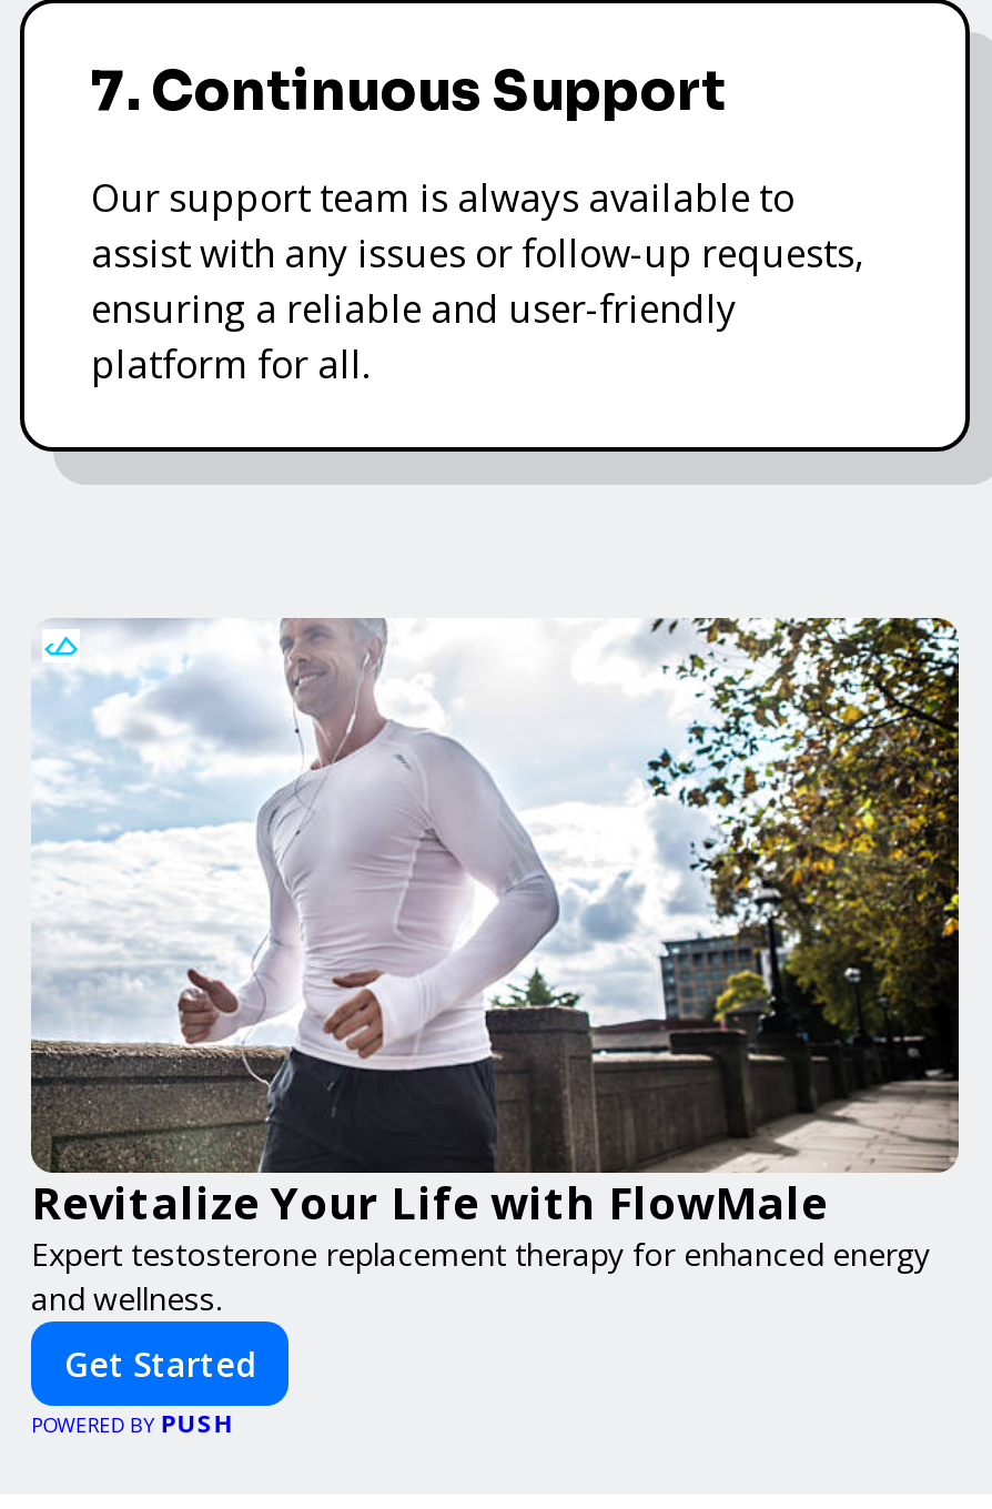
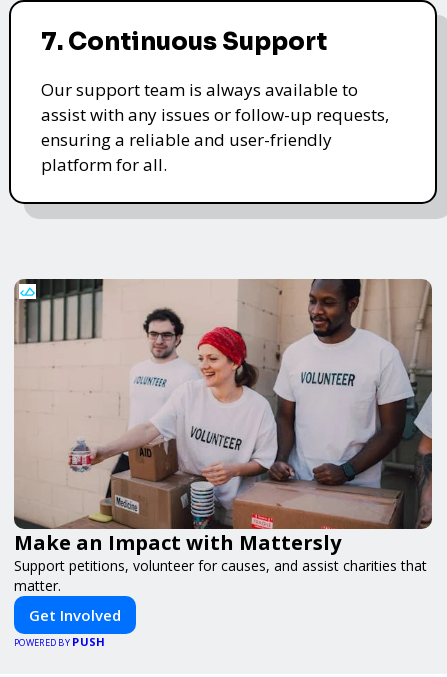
- [image]
- Revitalize Your Life with FlowMale
- Expert testosterone replacement therapy for enhanced energy
- and wellness.
+ [image]
+ Make an Impact with Mattersly
+ Support petitions, volunteer for causes, and assist charities that
+ matter.

- Get Started
+ Get Involved
